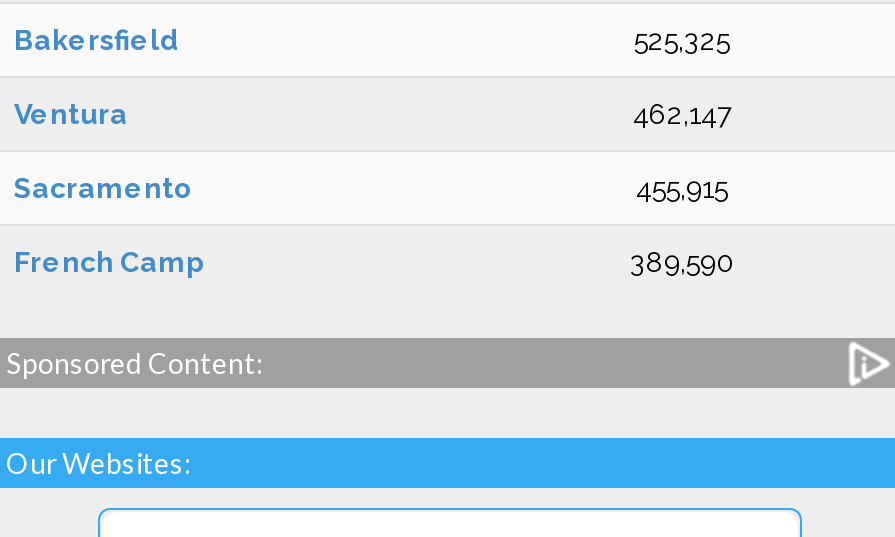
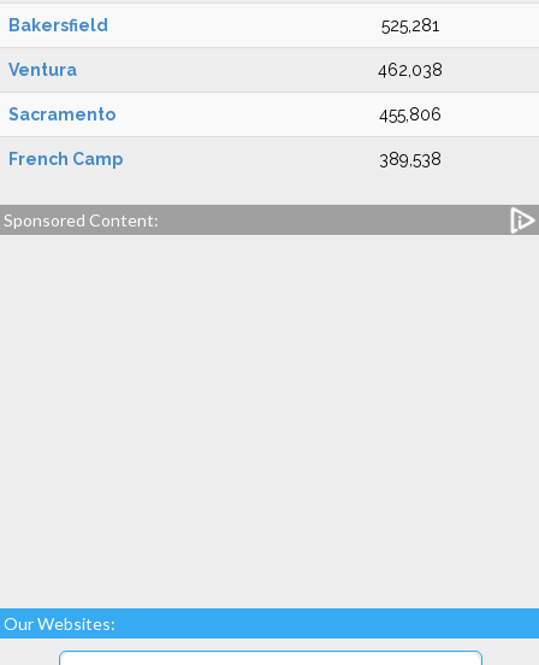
- 525,325
+ 525,281

- 462,147
+ 462,038

- 455,915
+ 455,806

- 389,590
+ 389,538
